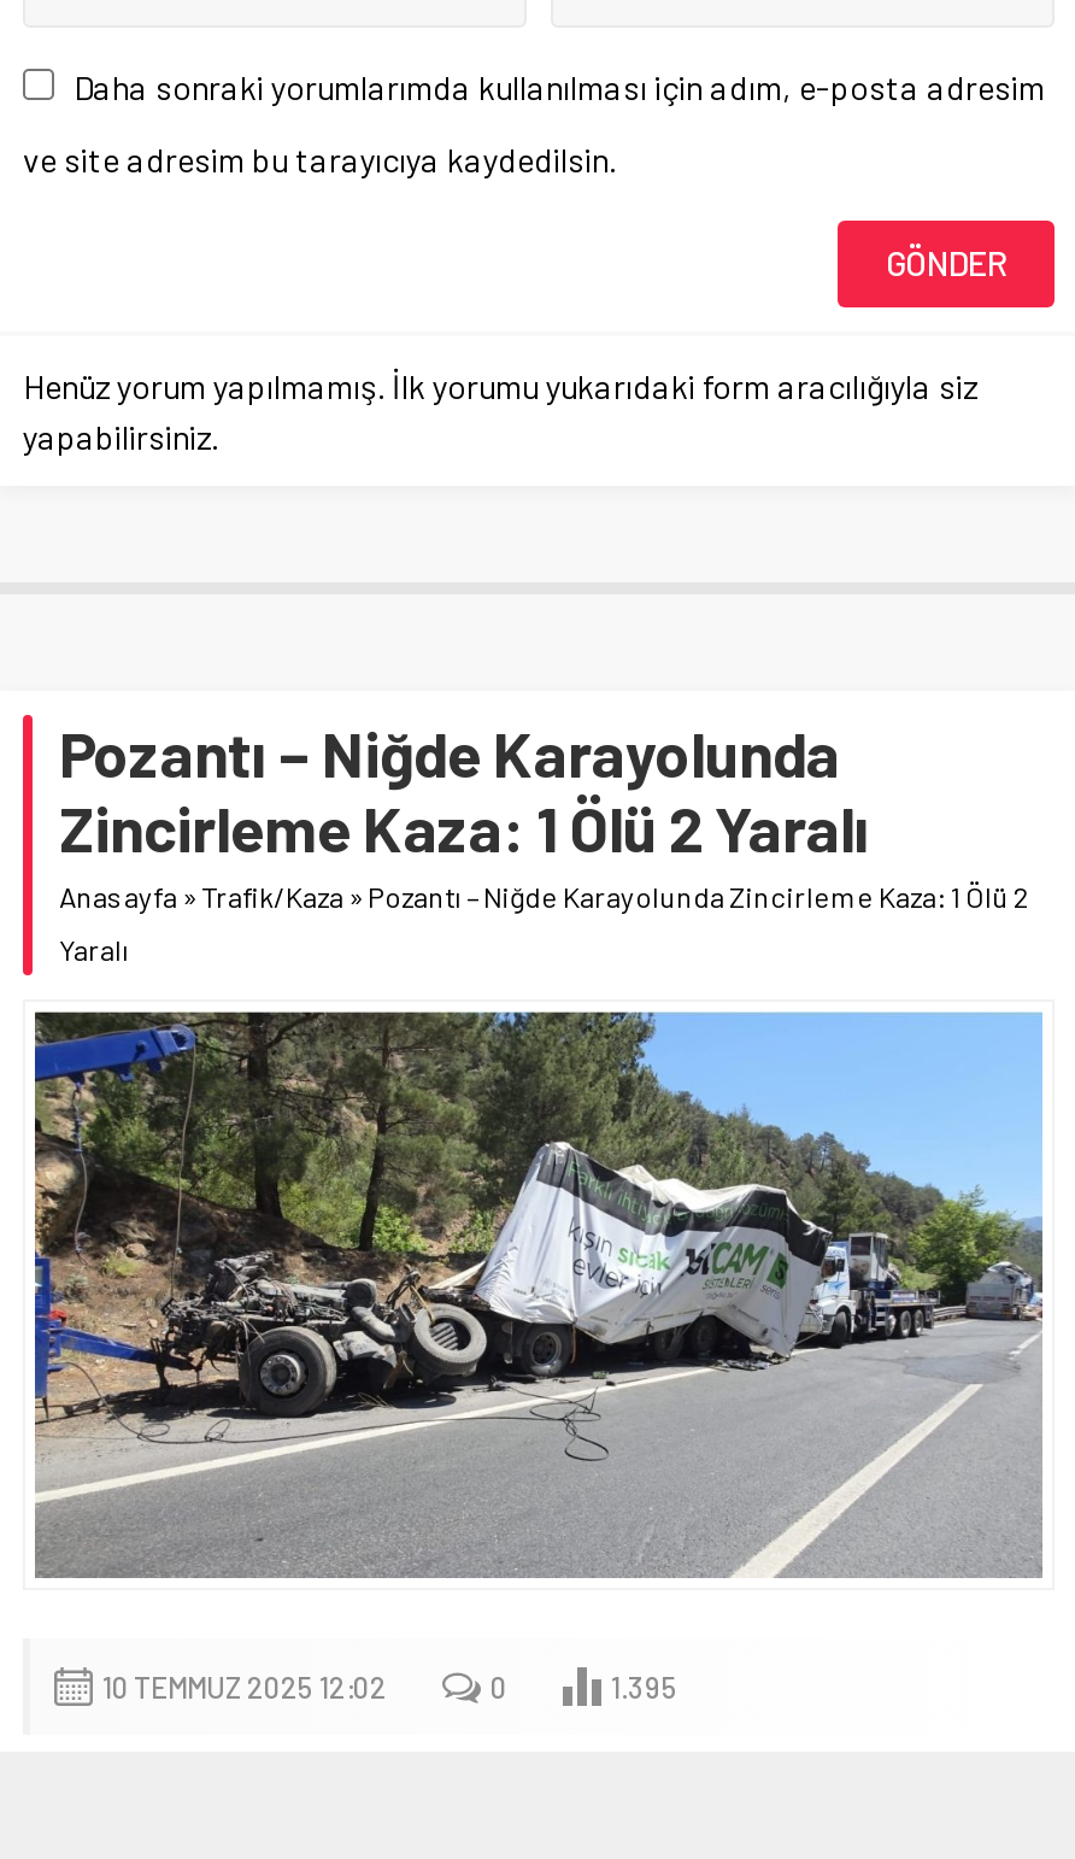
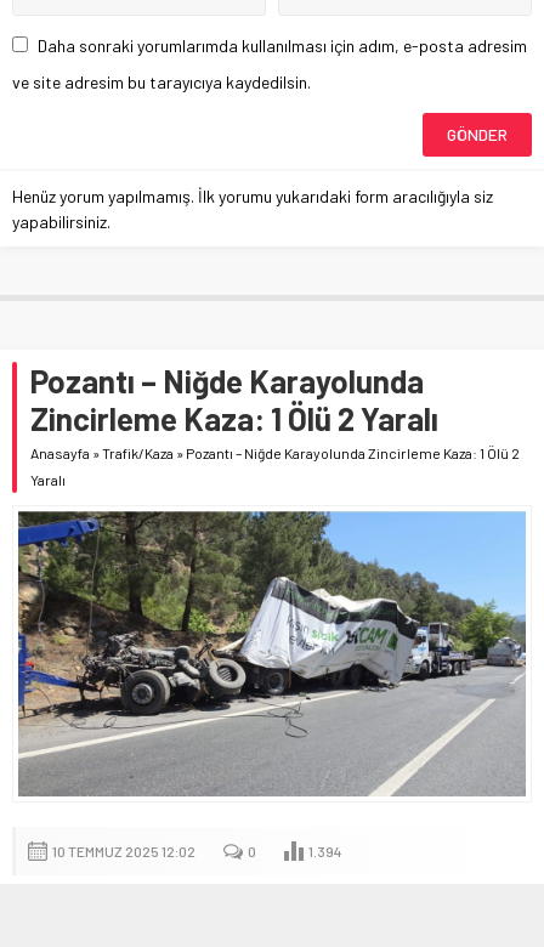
- 1.395
+ 1.394
